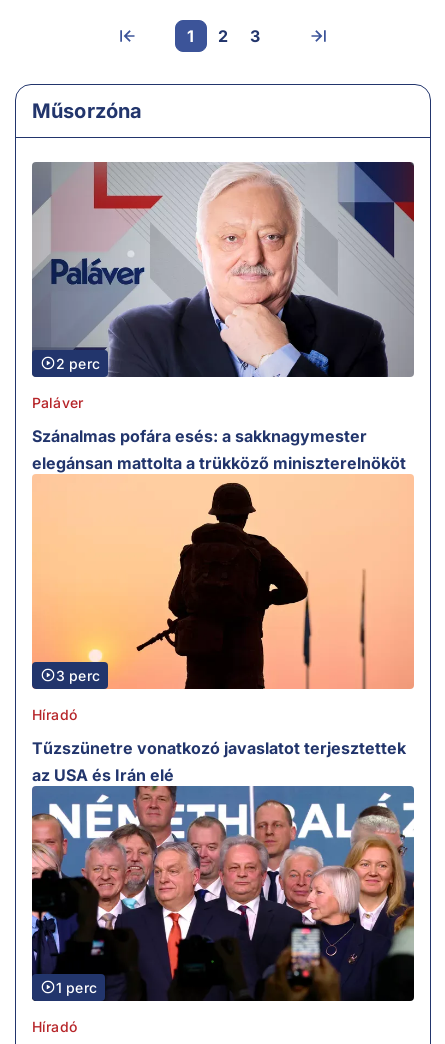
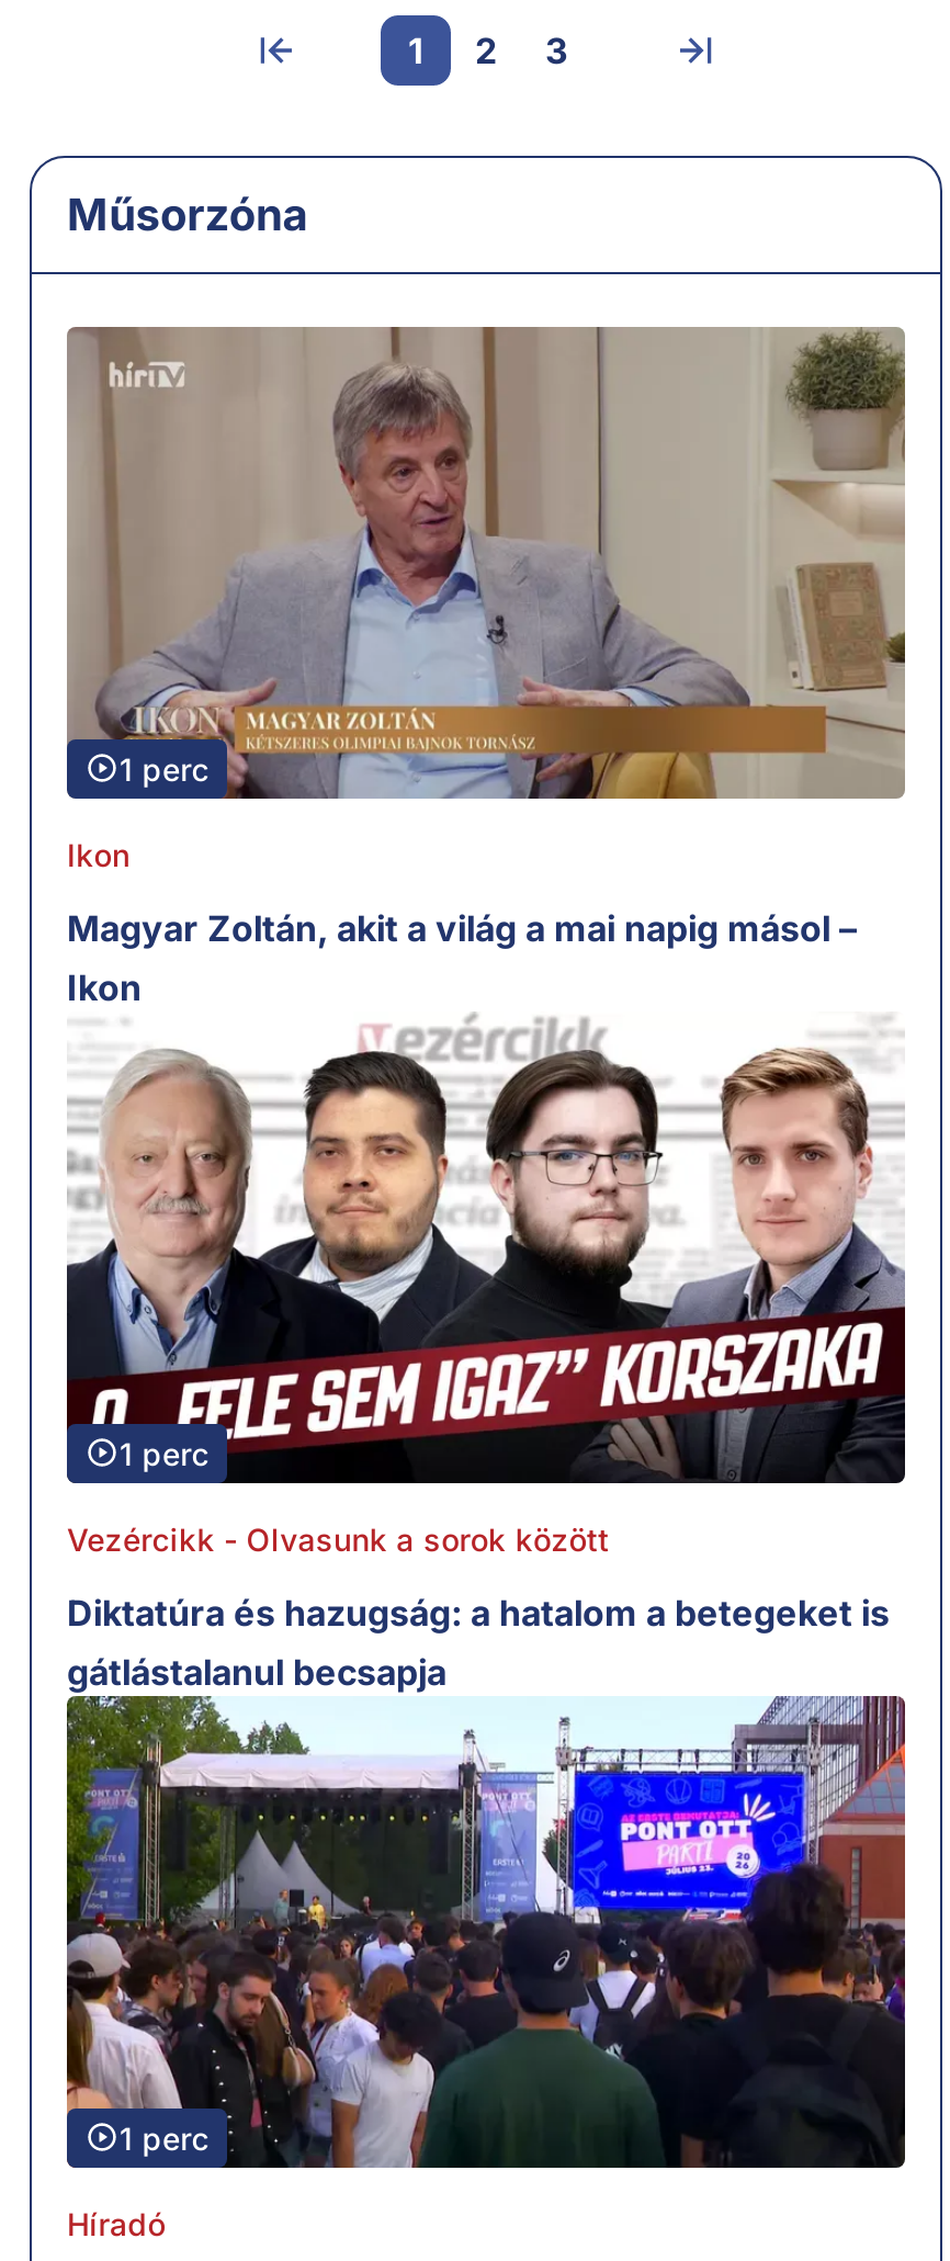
- [image]
- 2 perc
+ [image]
+ 1 perc

- Paláver
+ Ikon

- Szánalmas pofára esés: a sakknagymester
- elegánsan mattolta a trükköző miniszterelnököt
+ Magyar Zoltán, akit a világ a mai napig másol –
+ Ikon

- [image]
- 3 perc
+ [image]
+ 1 perc

- Híradó
+ Vezércikk - Olvasunk a sorok között

- Tűzszünetre vonatkozó javaslatot terjesztettek
- az USA és Irán elé
+ Diktatúra és hazugság: a hatalom a betegeket is
+ gátlástalanul becsapja

- [image]
+ [image]
